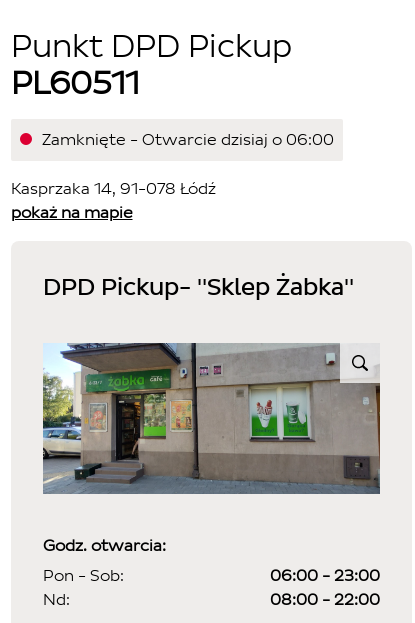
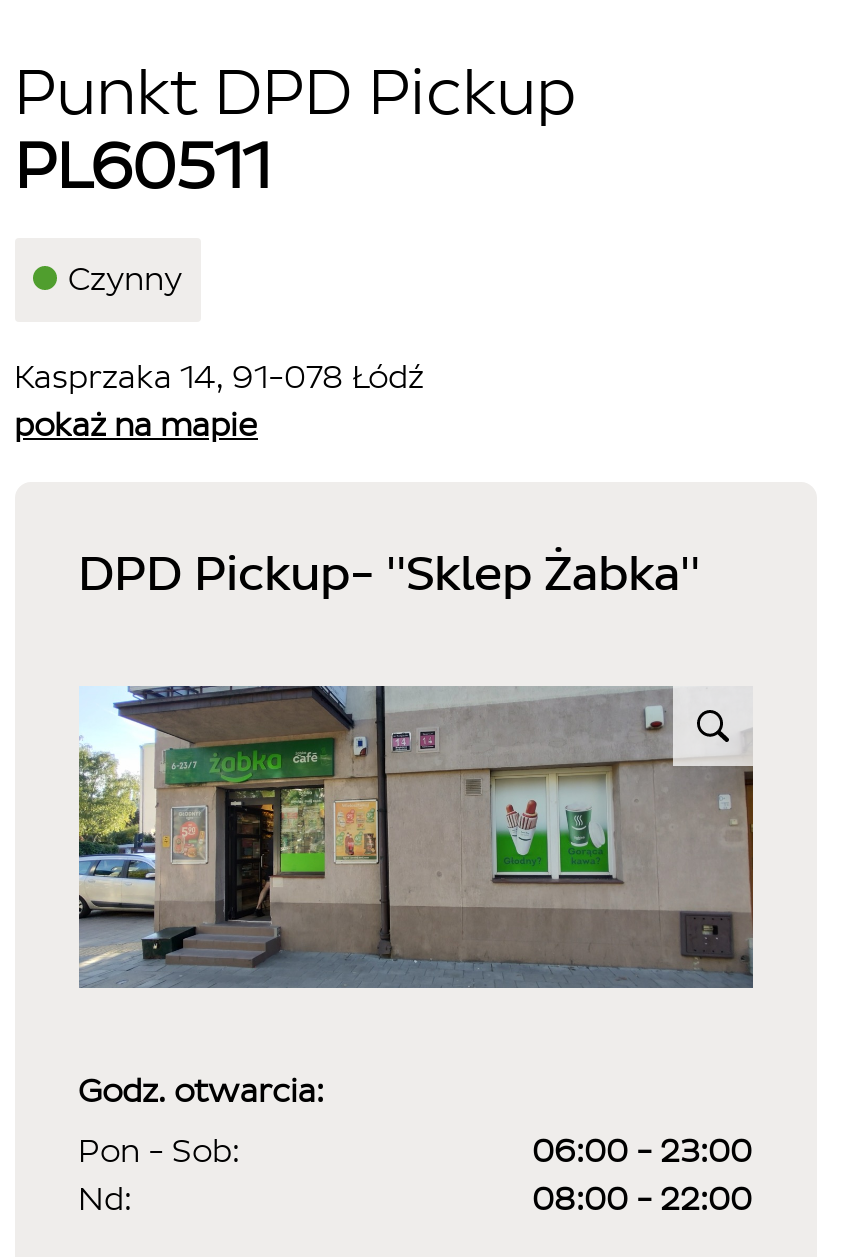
- Zamknięte - Otwarcie dzisiaj o 06:00
+ Czynny
